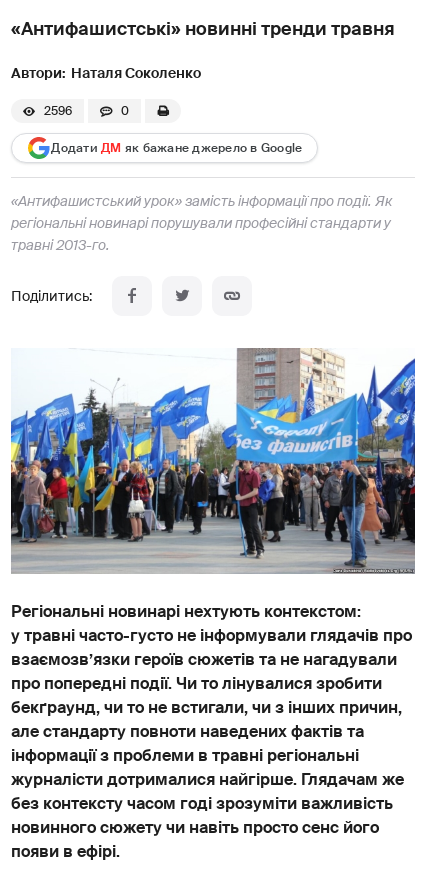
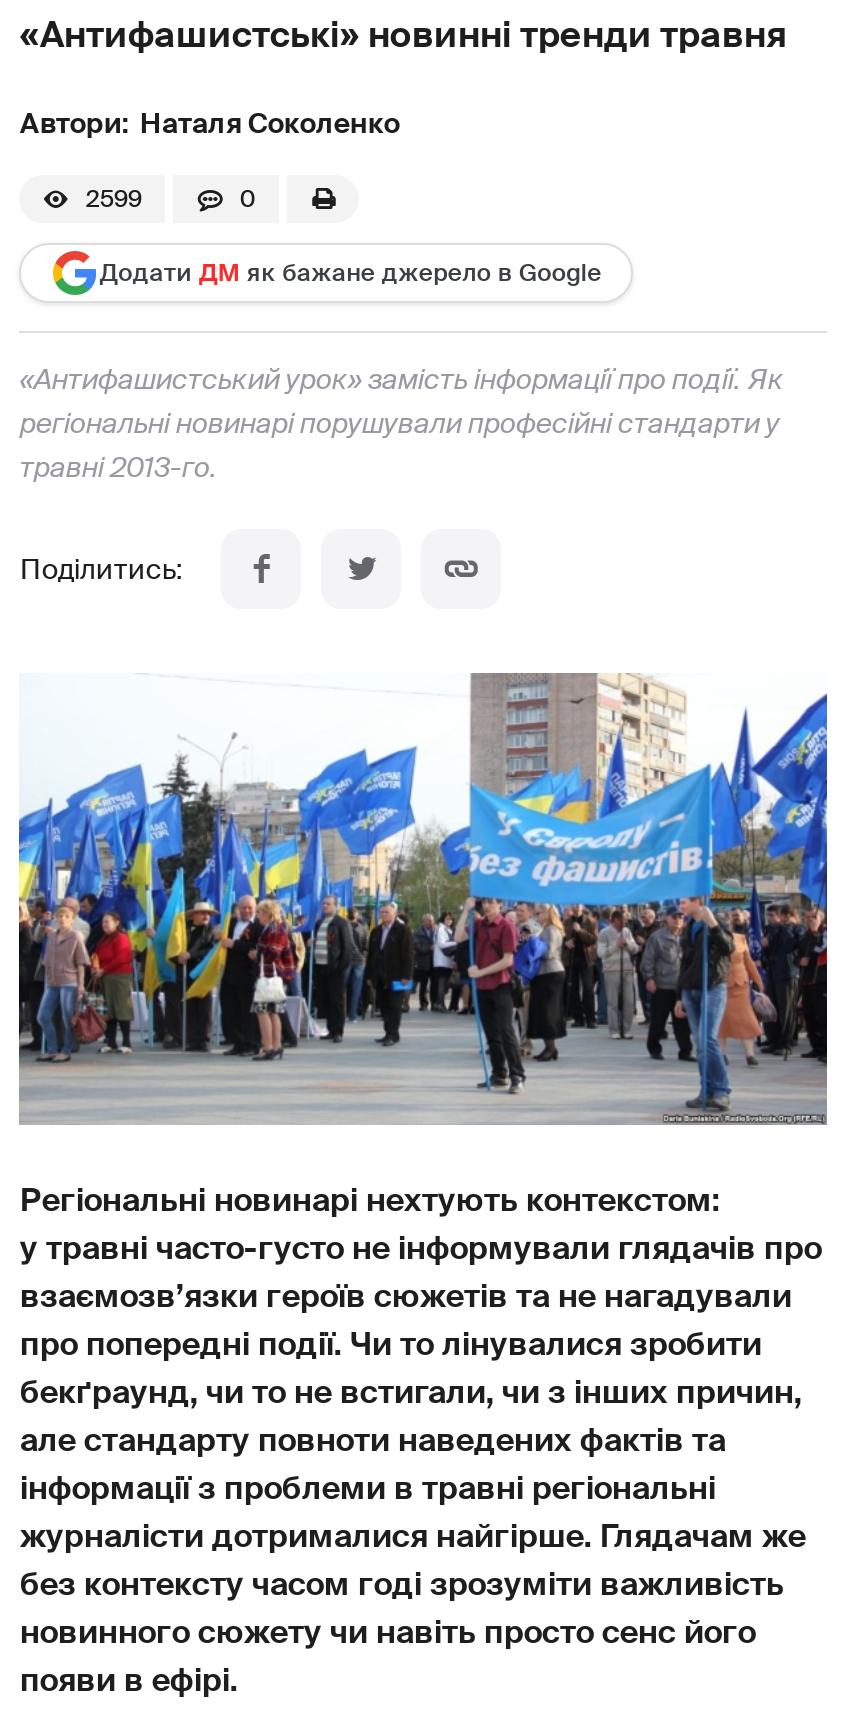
- 2596
+ 2599
